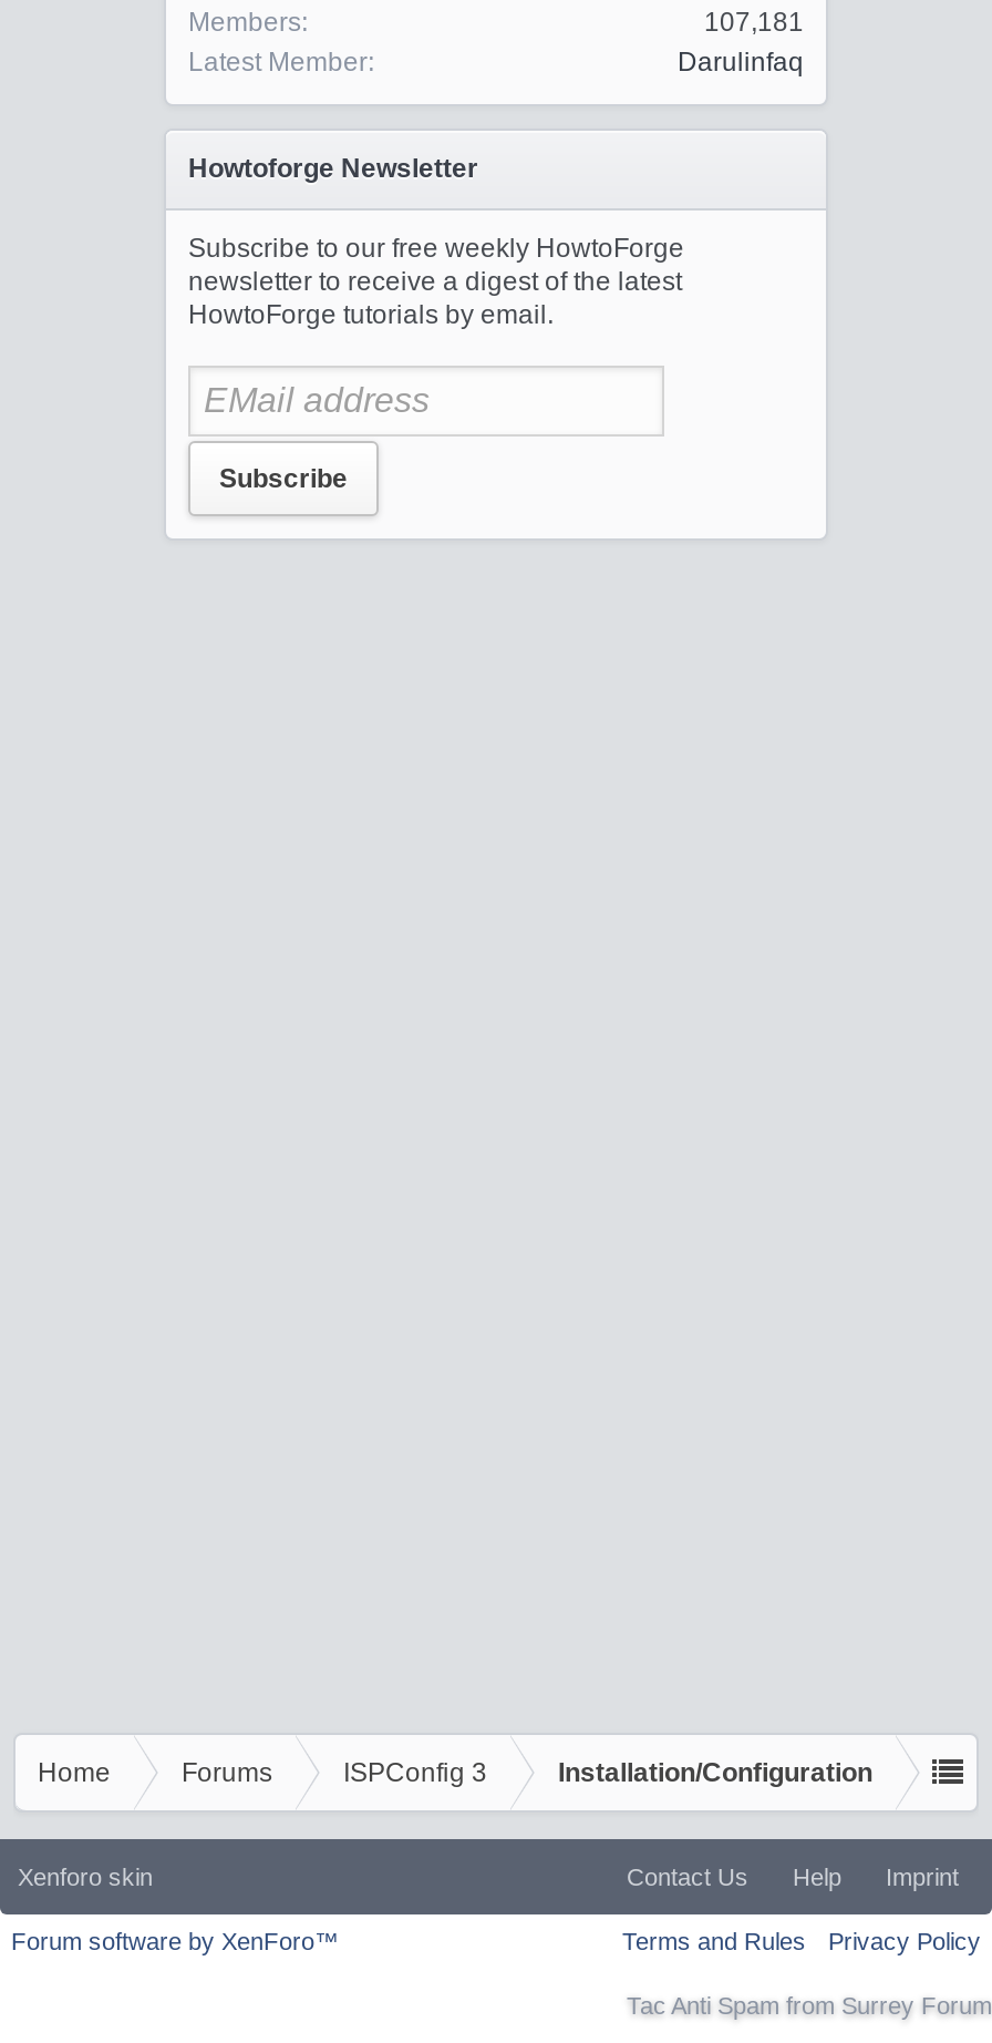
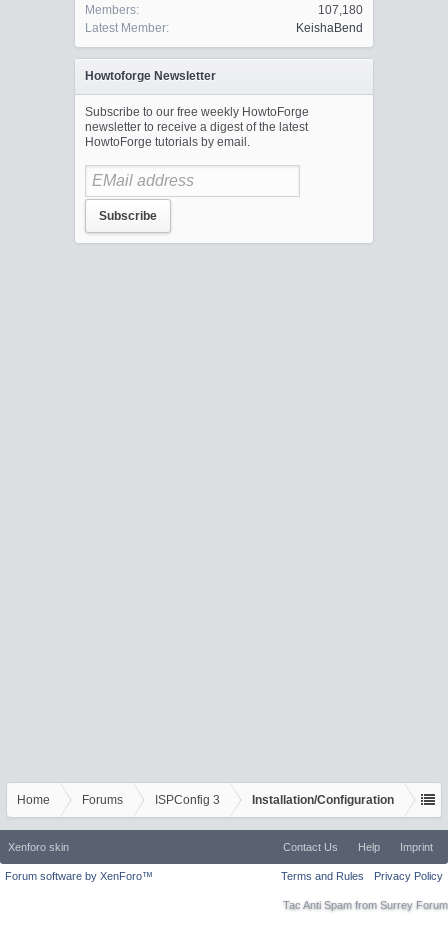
- 107,181
+ 107,180

- Darulinfaq
+ KeishaBend
